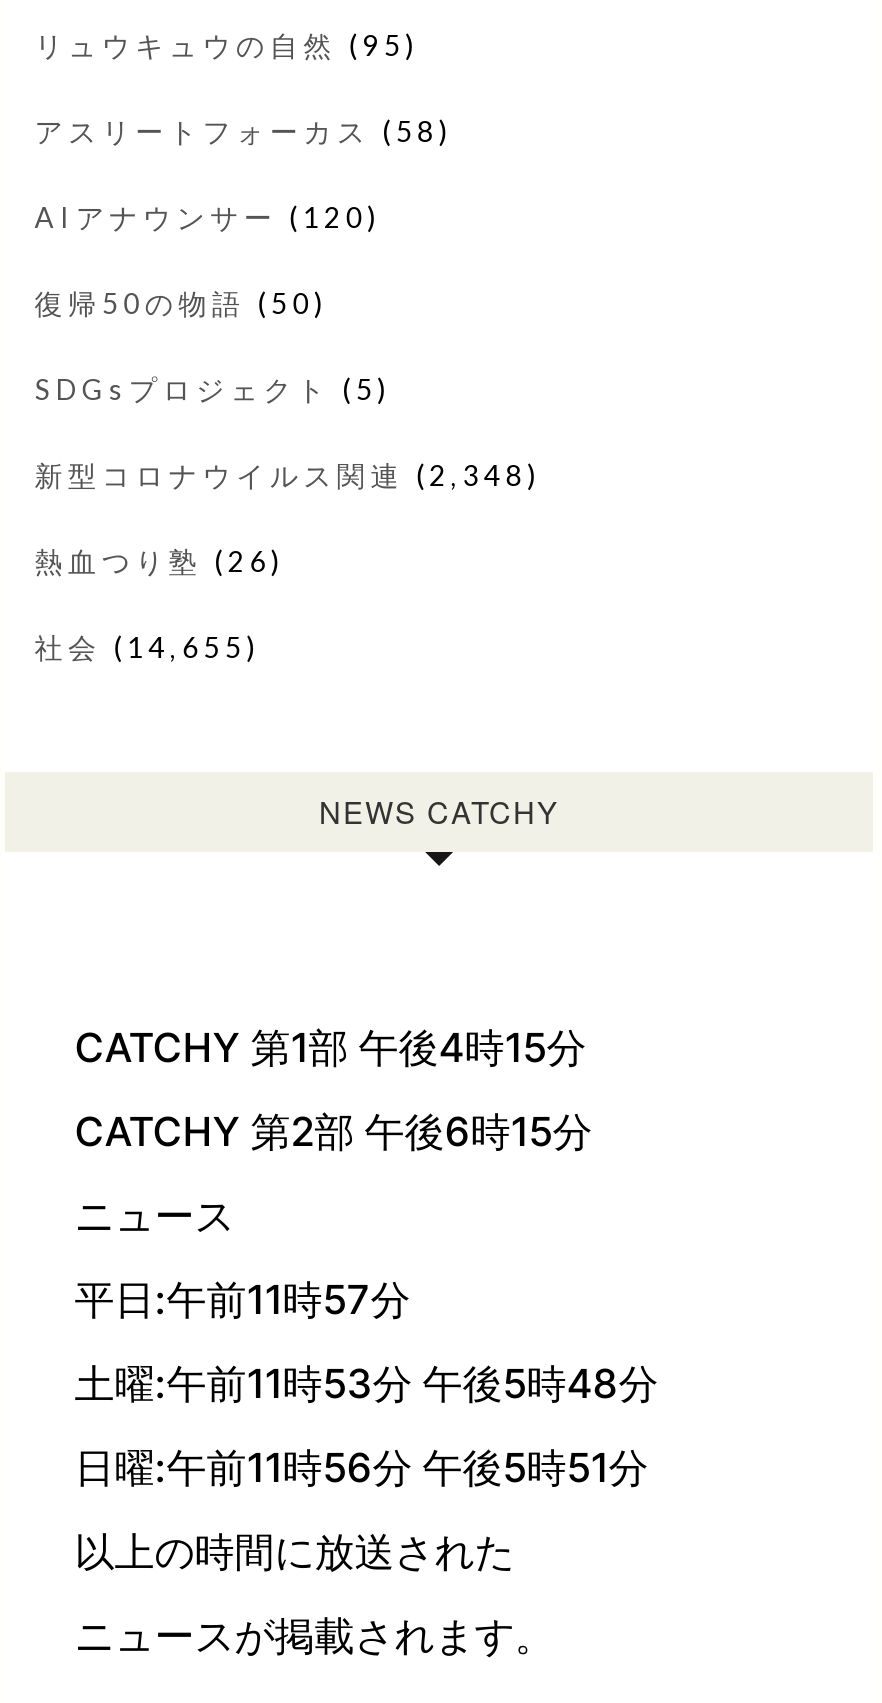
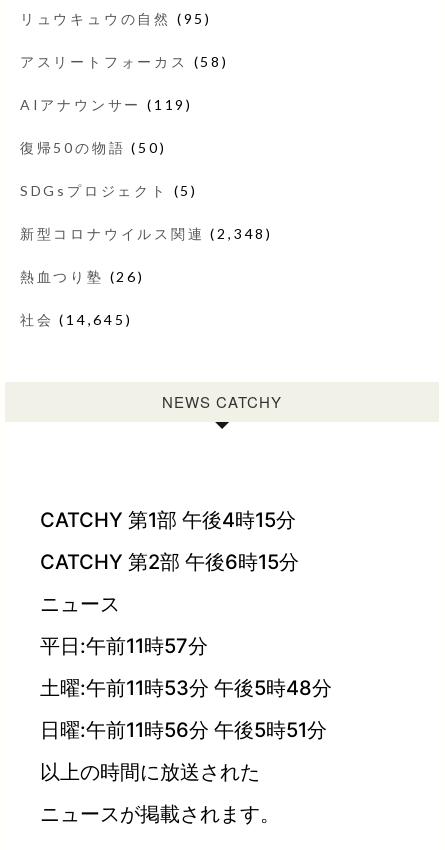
- AIアナウンサー(120)
+ AIアナウンサー(119)

- 社会(14,655)
+ 社会(14,645)
